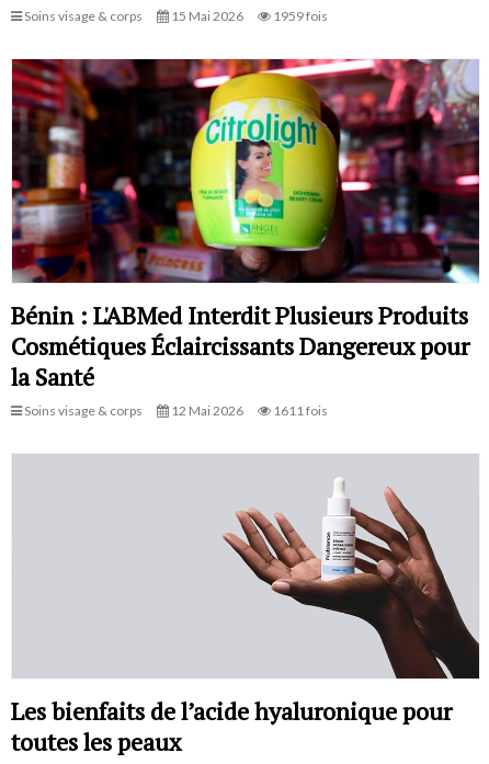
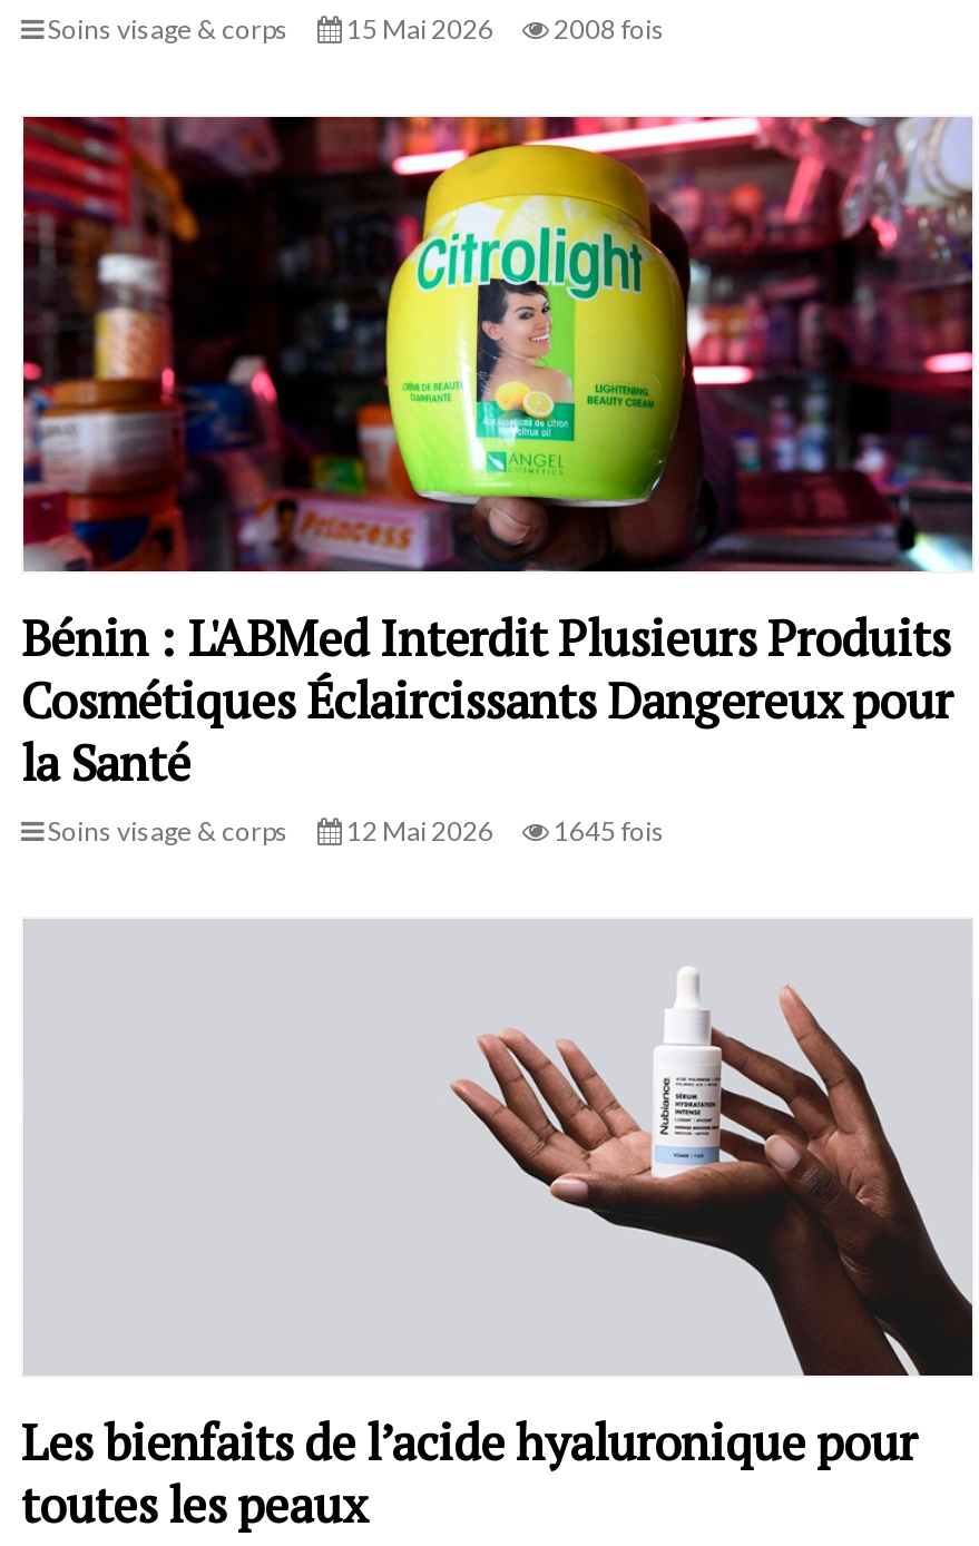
- Soins visage & corps 15 Mai 2026 1959 fois
+ Soins visage & corps 15 Mai 2026 2008 fois

- Soins visage & corps 12 Mai 2026 1611 fois
+ Soins visage & corps 12 Mai 2026 1645 fois
